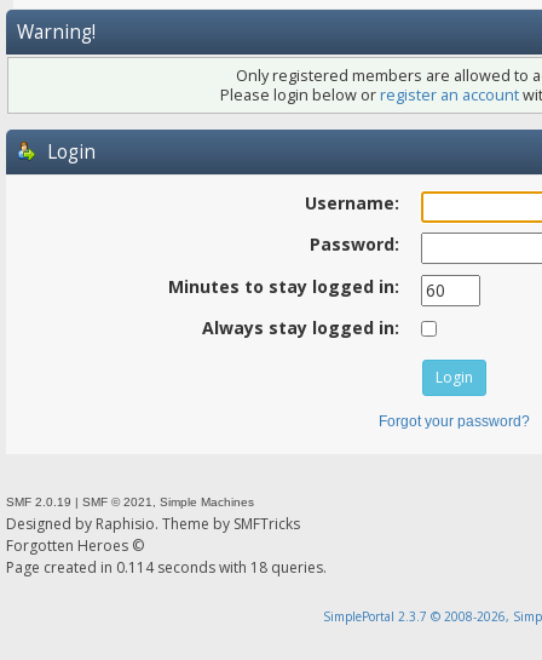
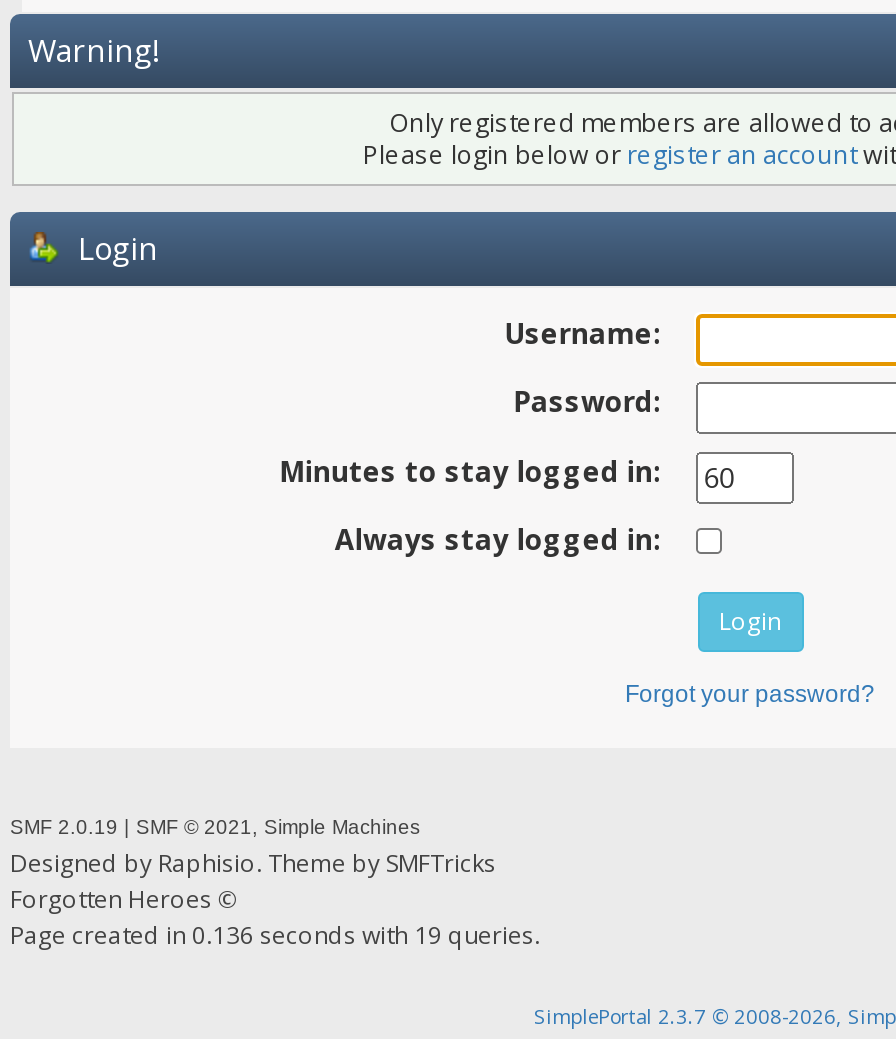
- Page created in 0.114 seconds with 18 queries.
+ Page created in 0.136 seconds with 19 queries.
